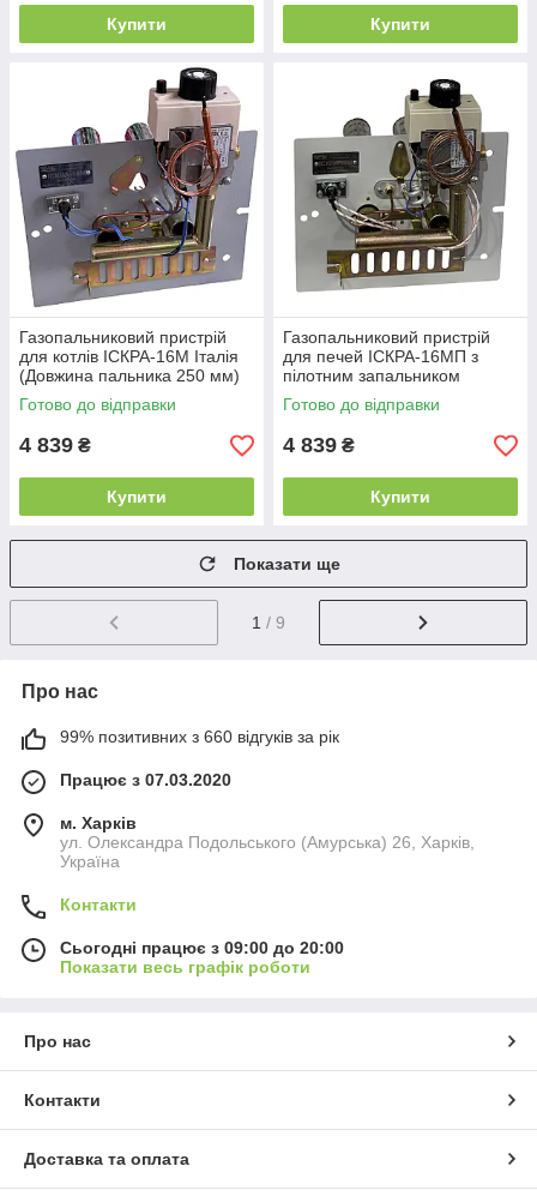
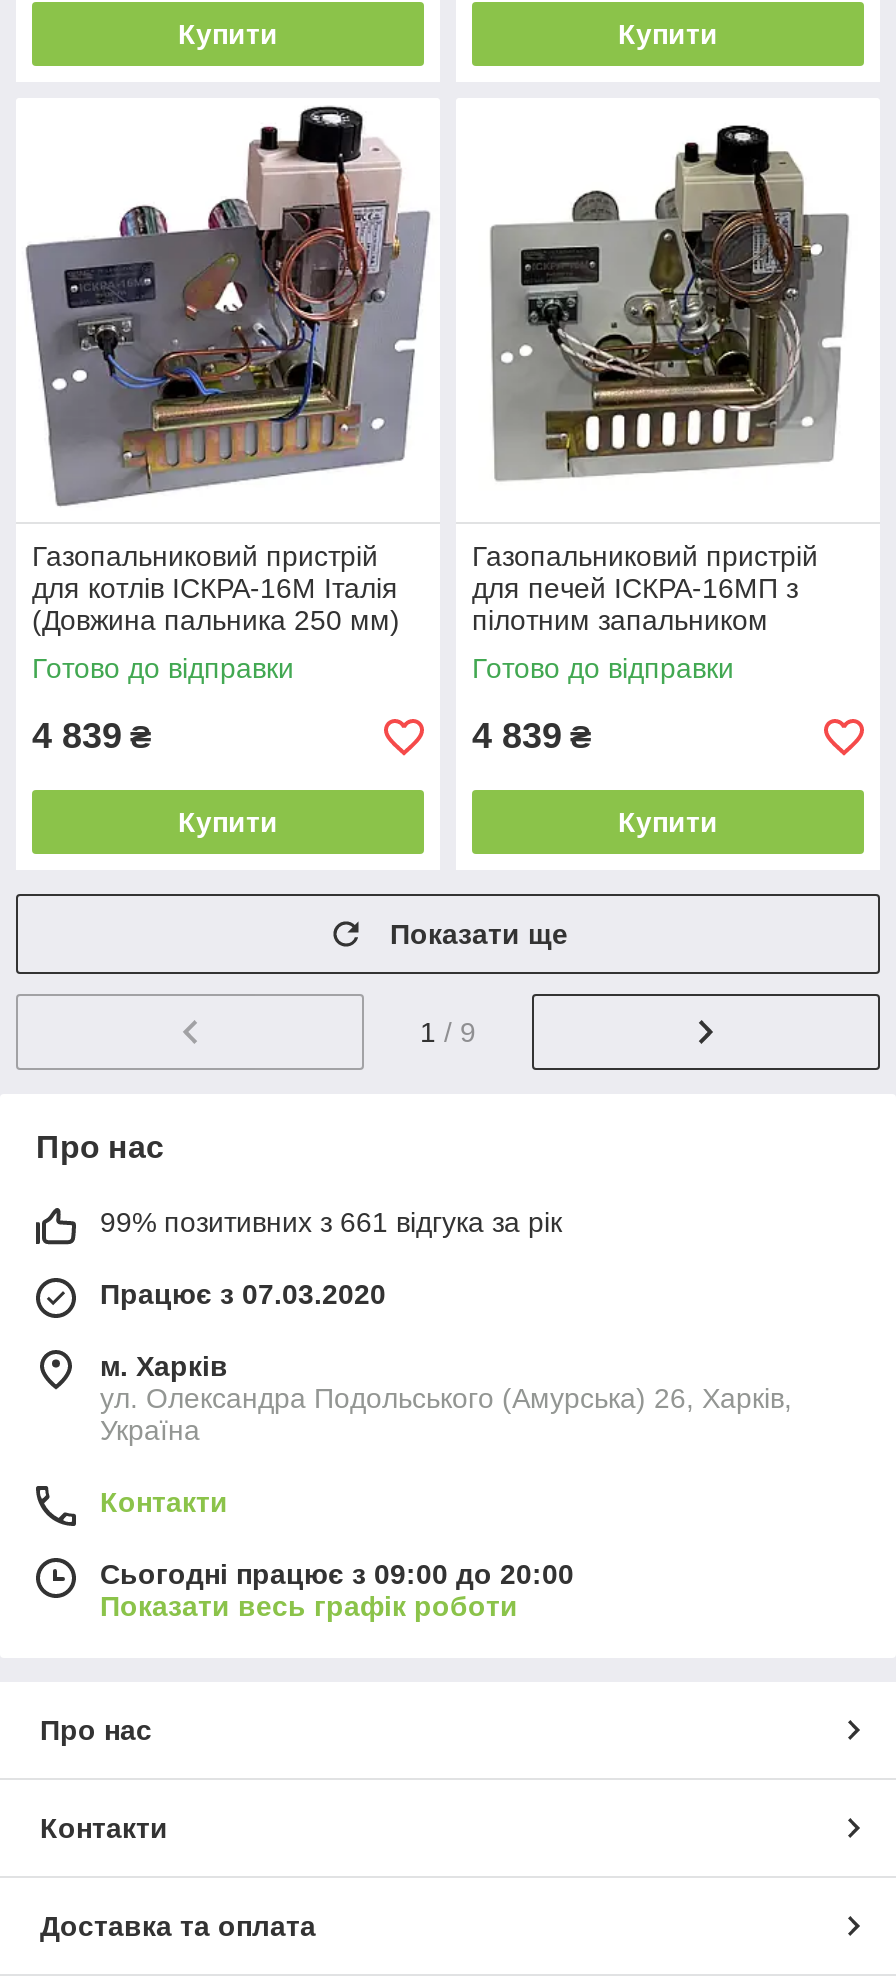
- 99% позитивних з 660 відгуків за рік
+ 99% позитивних з 661 відгука за рік
